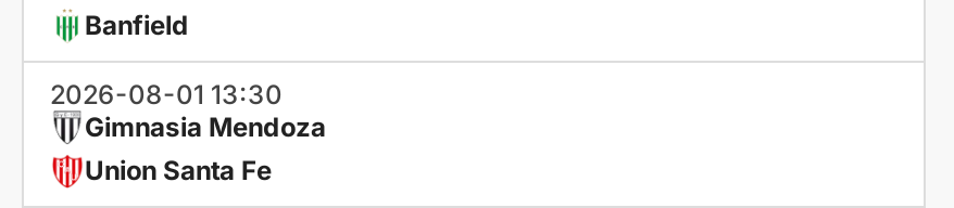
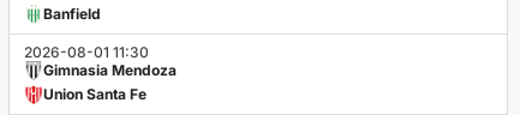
- 2026-08-01 13:30
+ 2026-08-01 11:30
